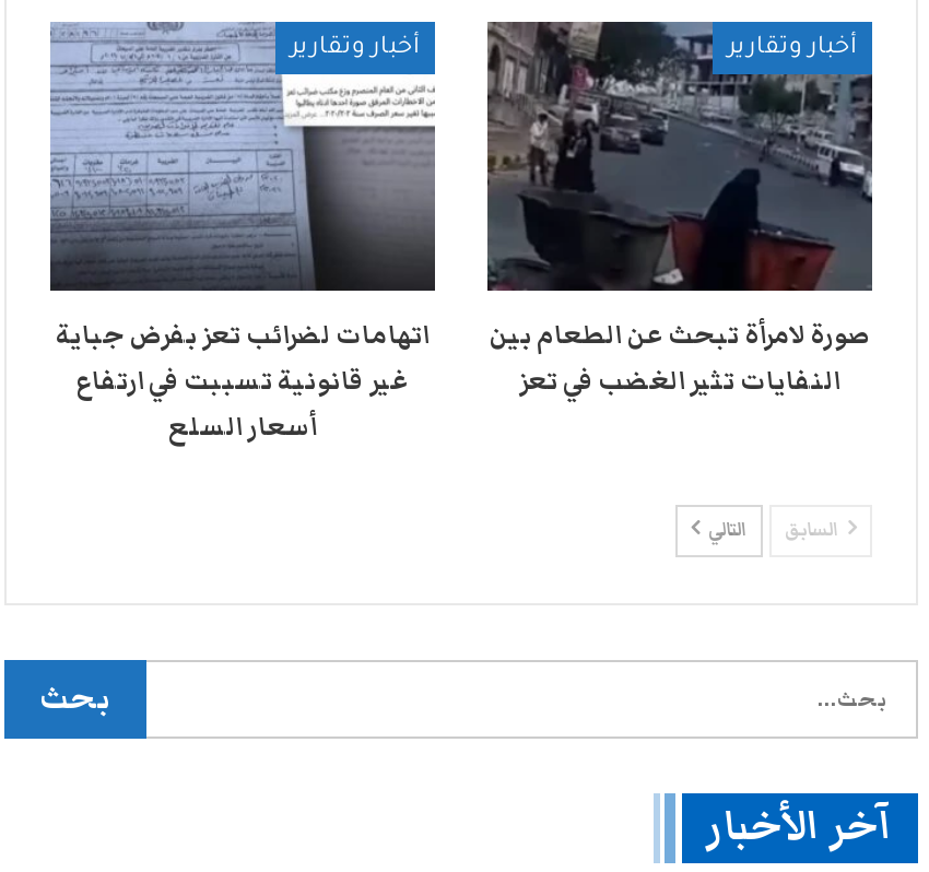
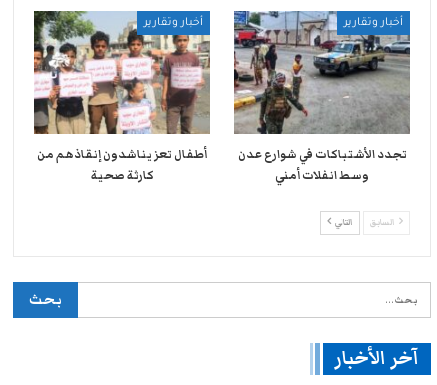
- [image]
- اتهامات لضرائب تعز بفرض جباية
- غير قانونية تسببت في ارتفاع
- أسعار السلع
+ [image]
+ أطفال تعز يناشدون إنقاذهم من
+ كارثة صحية

- [image]
- صورة لامرأة تبحث عن الطعام بين
- النفايات تثير الغضب في تعز
+ [image]
+ تجدد الأشتباكات في شوارع عدن
+ وسط انفلات أمني
